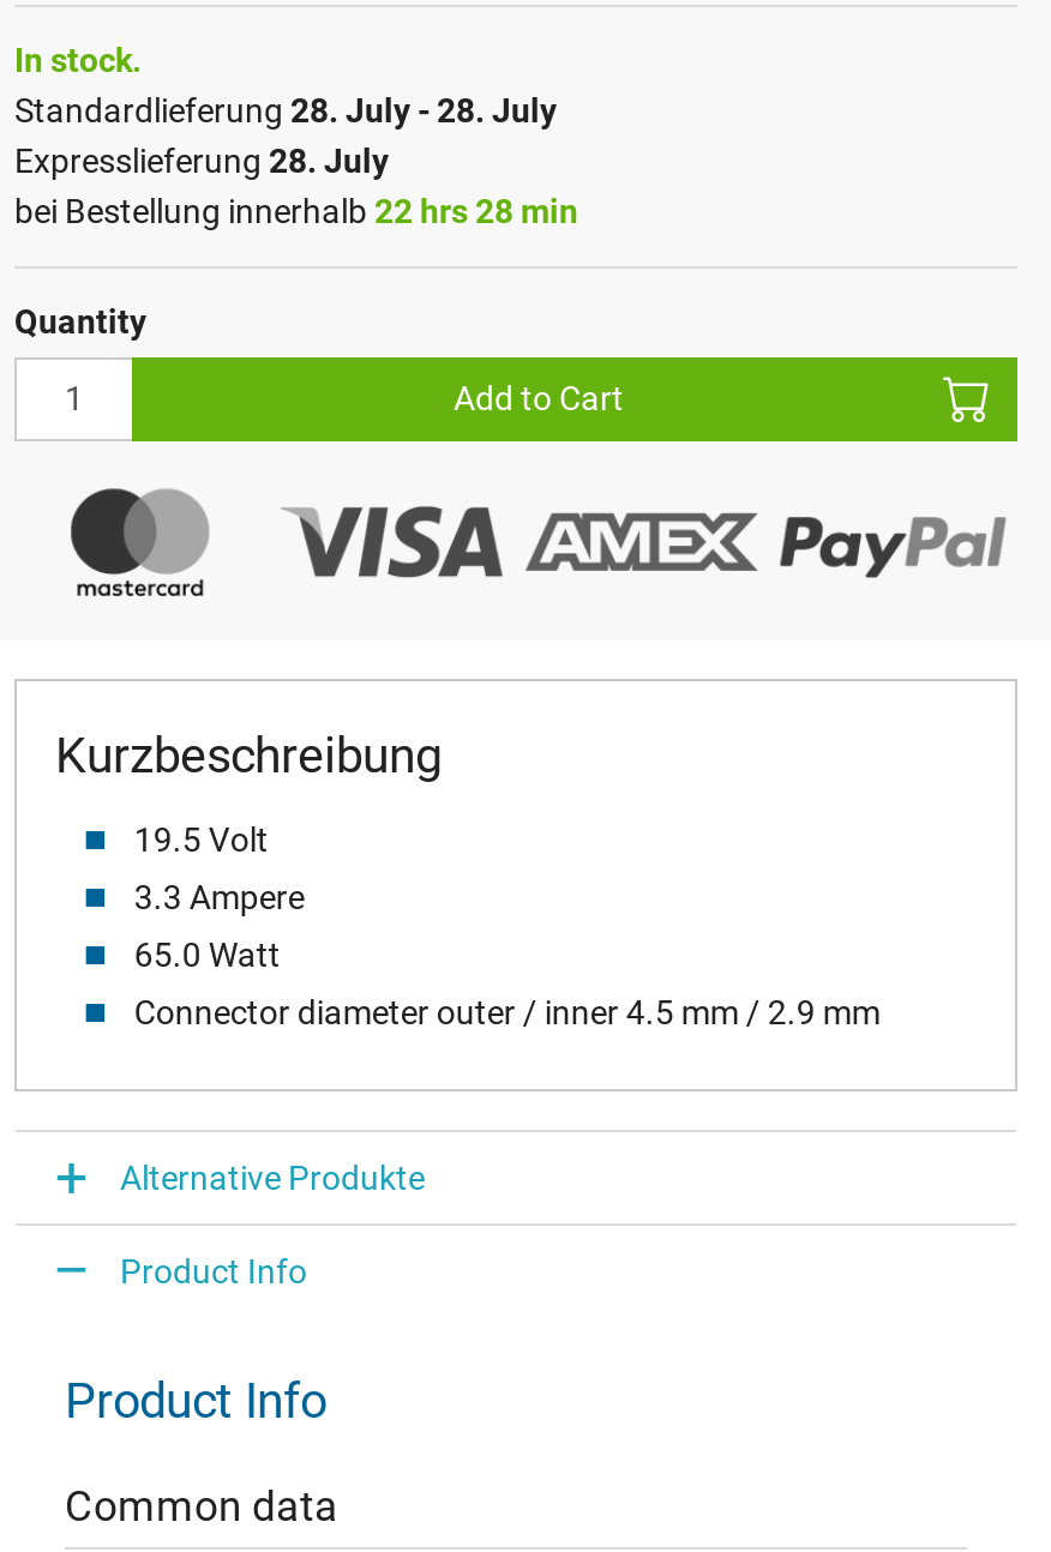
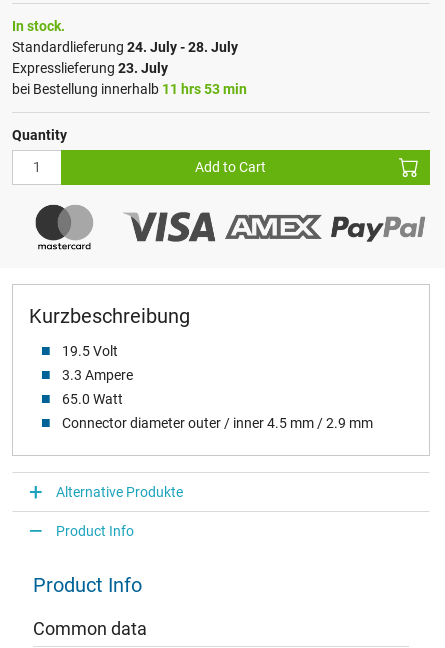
- Standardlieferung 28. July - 28. July
+ Standardlieferung 24. July - 28. July

- Expresslieferung 28. July
+ Expresslieferung 23. July

- bei Bestellung innerhalb 22 hrs 28 min
+ bei Bestellung innerhalb 11 hrs 53 min
